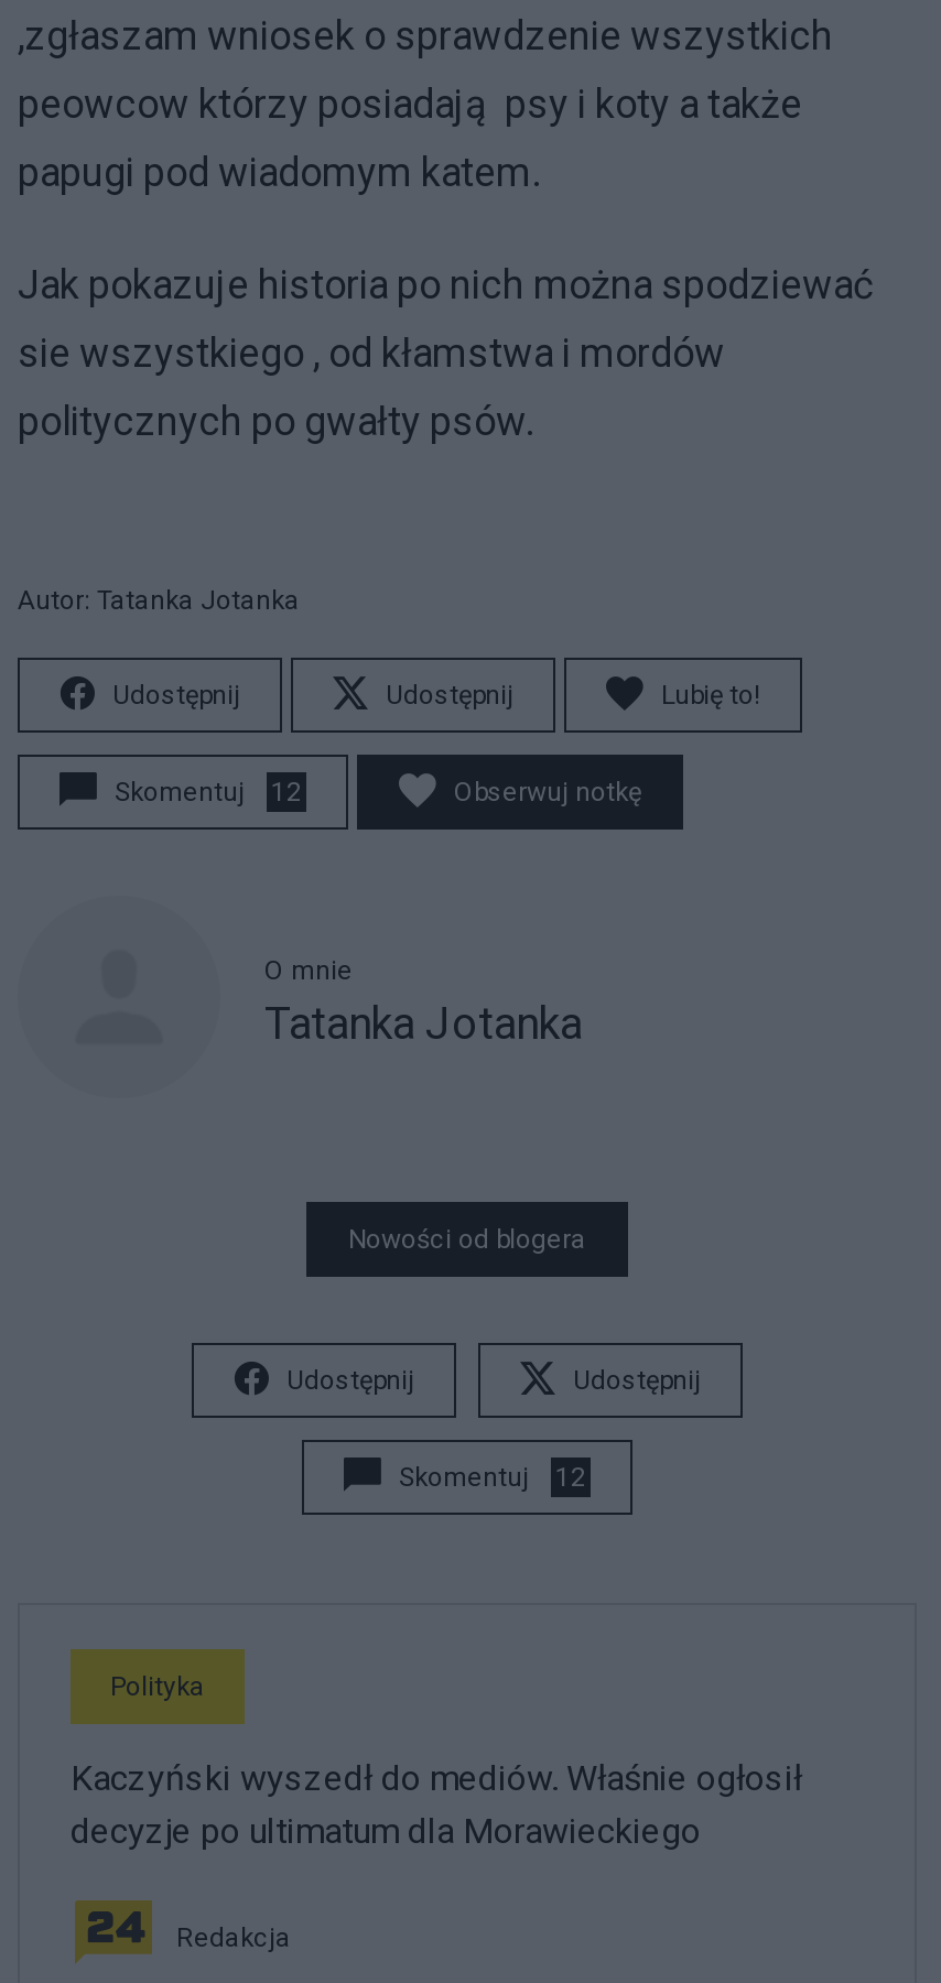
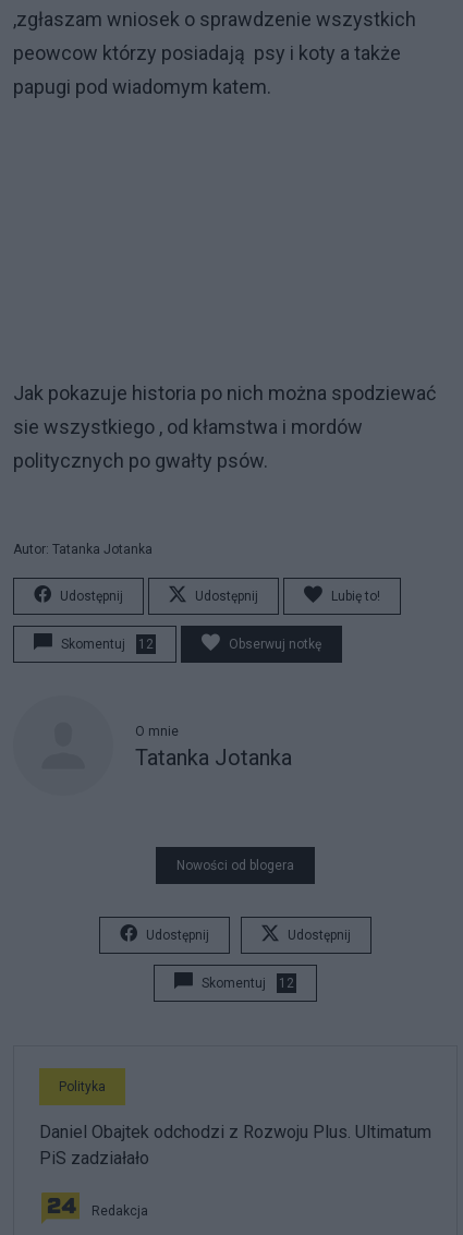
- Kaczyński wyszedł do mediów. Właśnie ogłosił
- decyzje po ultimatum dla Morawieckiego
+ Daniel Obajtek odchodzi z Rozwoju Plus. Ultimatum
+ PiS zadziałało
